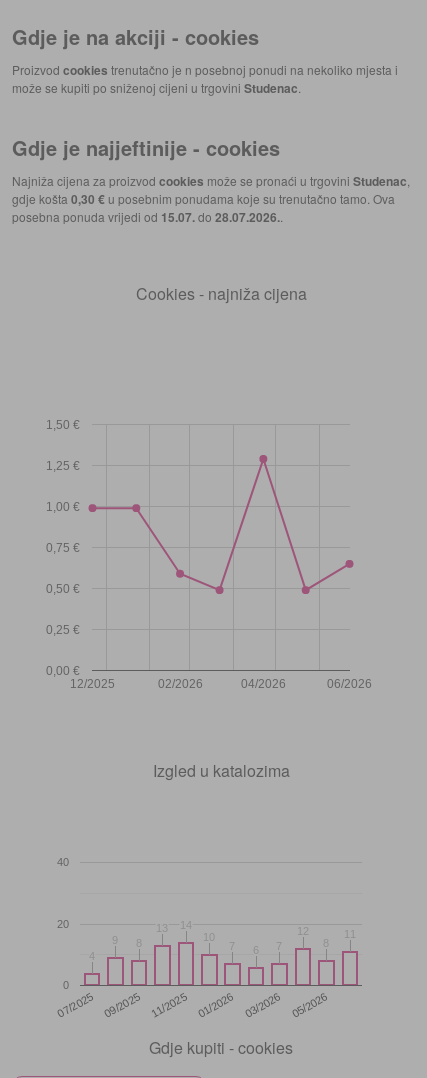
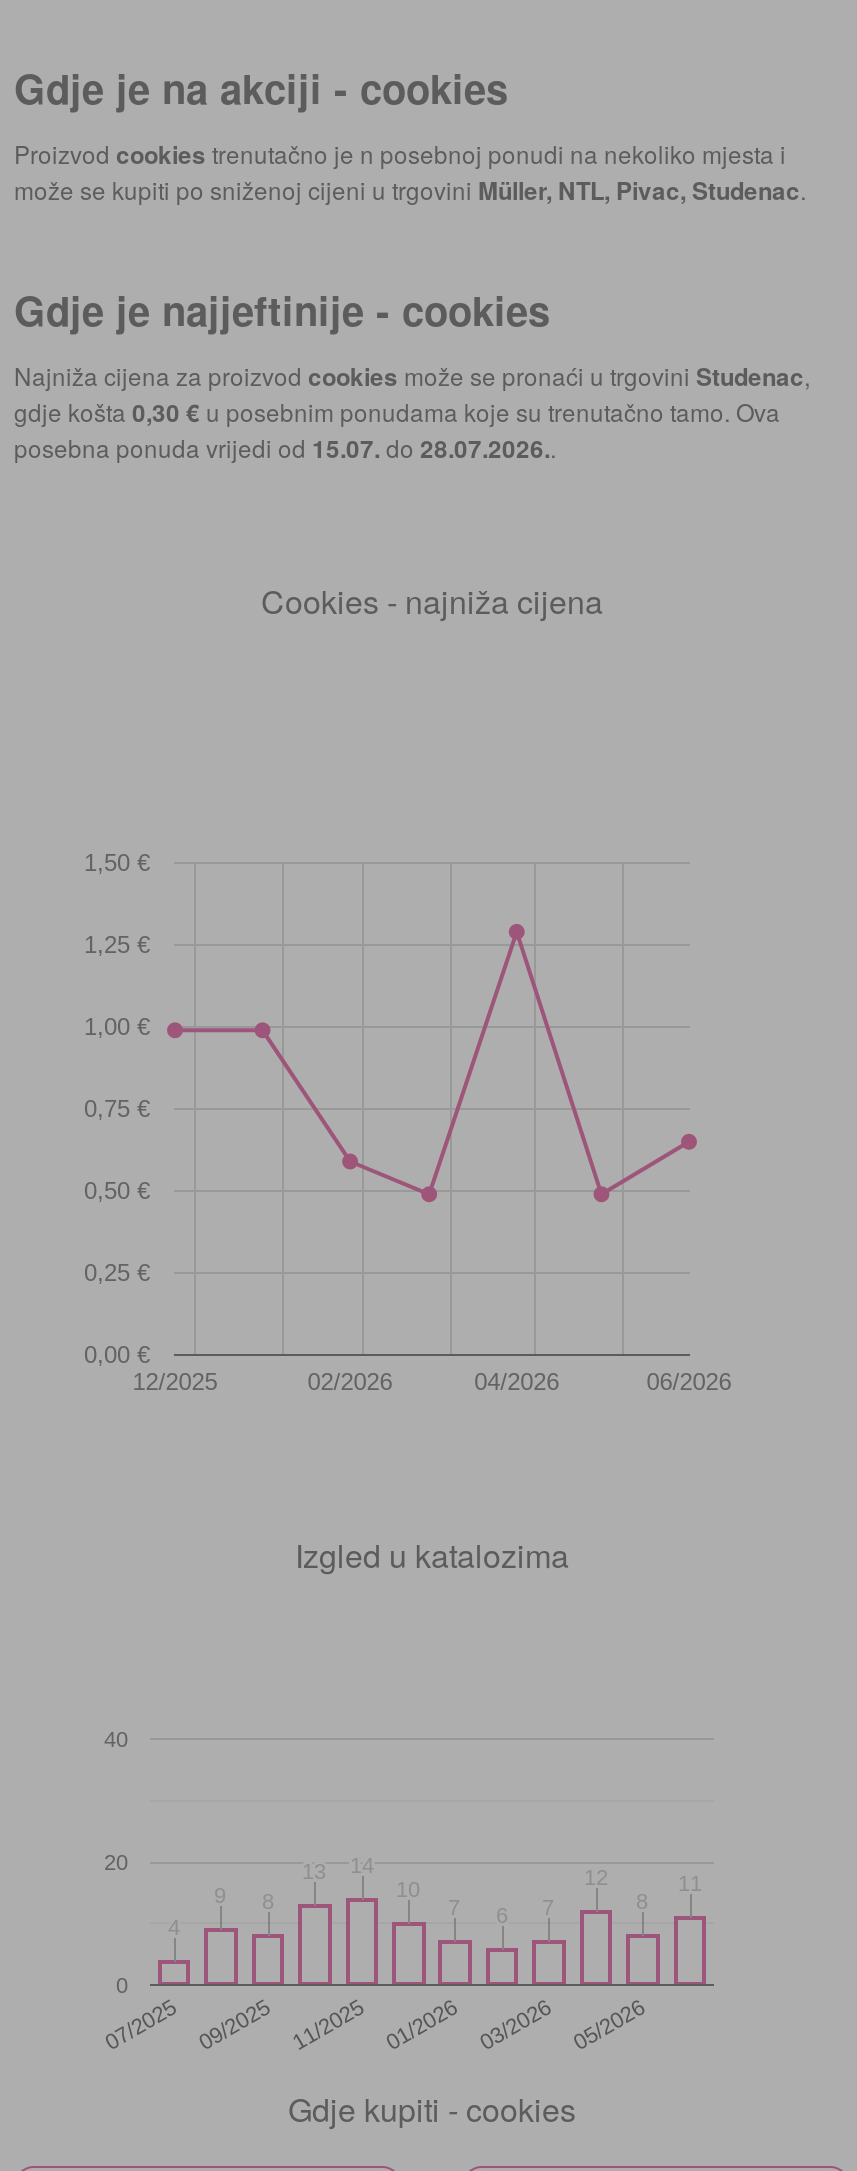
- može se kupiti po sniženoj cijeni u trgovini Studenac.
+ može se kupiti po sniženoj cijeni u trgovini Müller, NTL, Pivac, Studenac.
